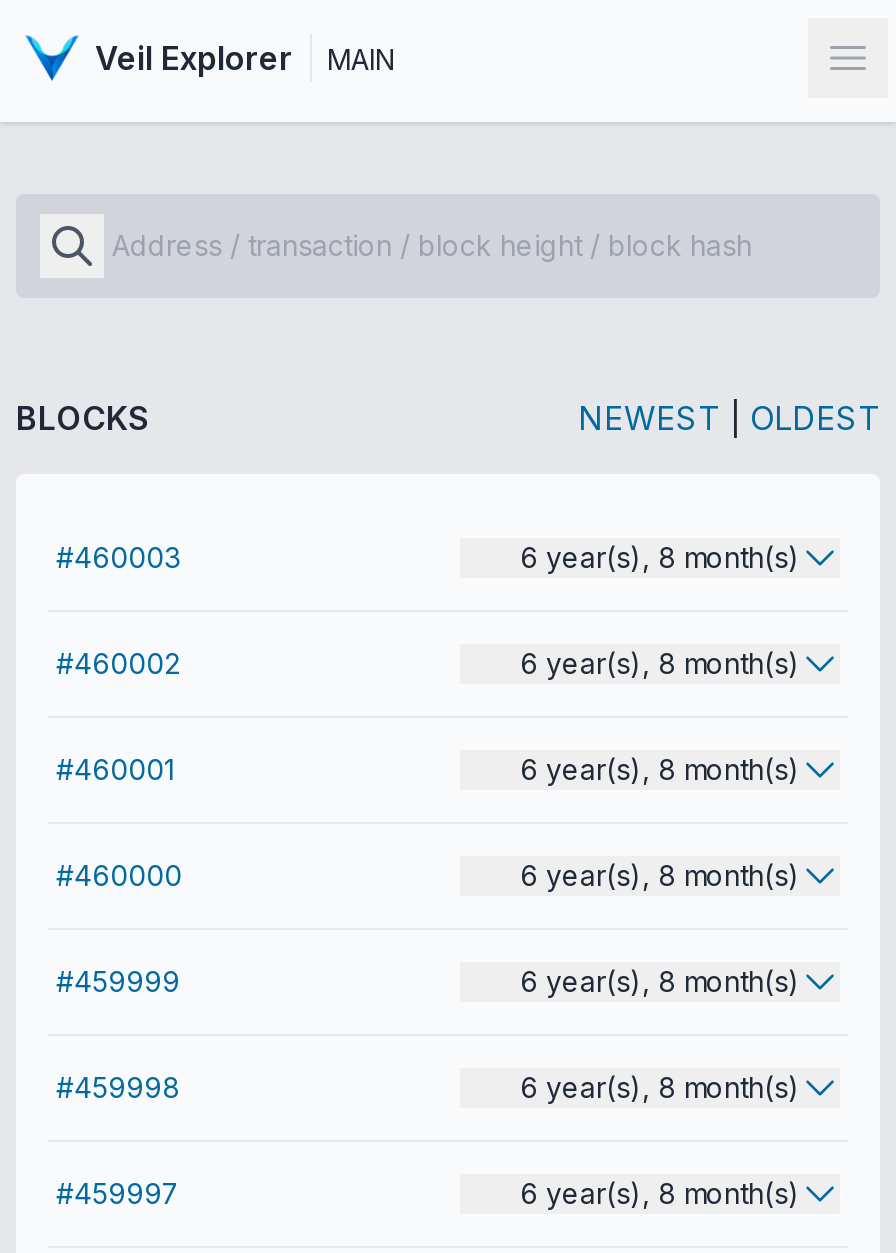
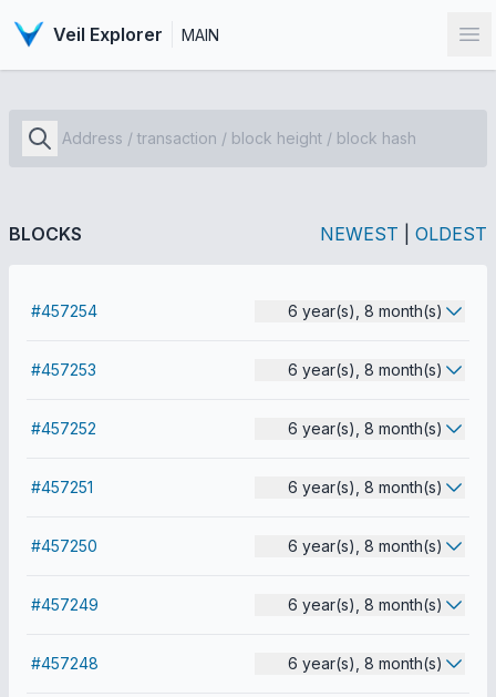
- #460003
+ #457254

- #460002
+ #457253

- #460001
+ #457252

- #460000
+ #457251

- #459999
+ #457250

- #459998
+ #457249

- #459997
+ #457248
